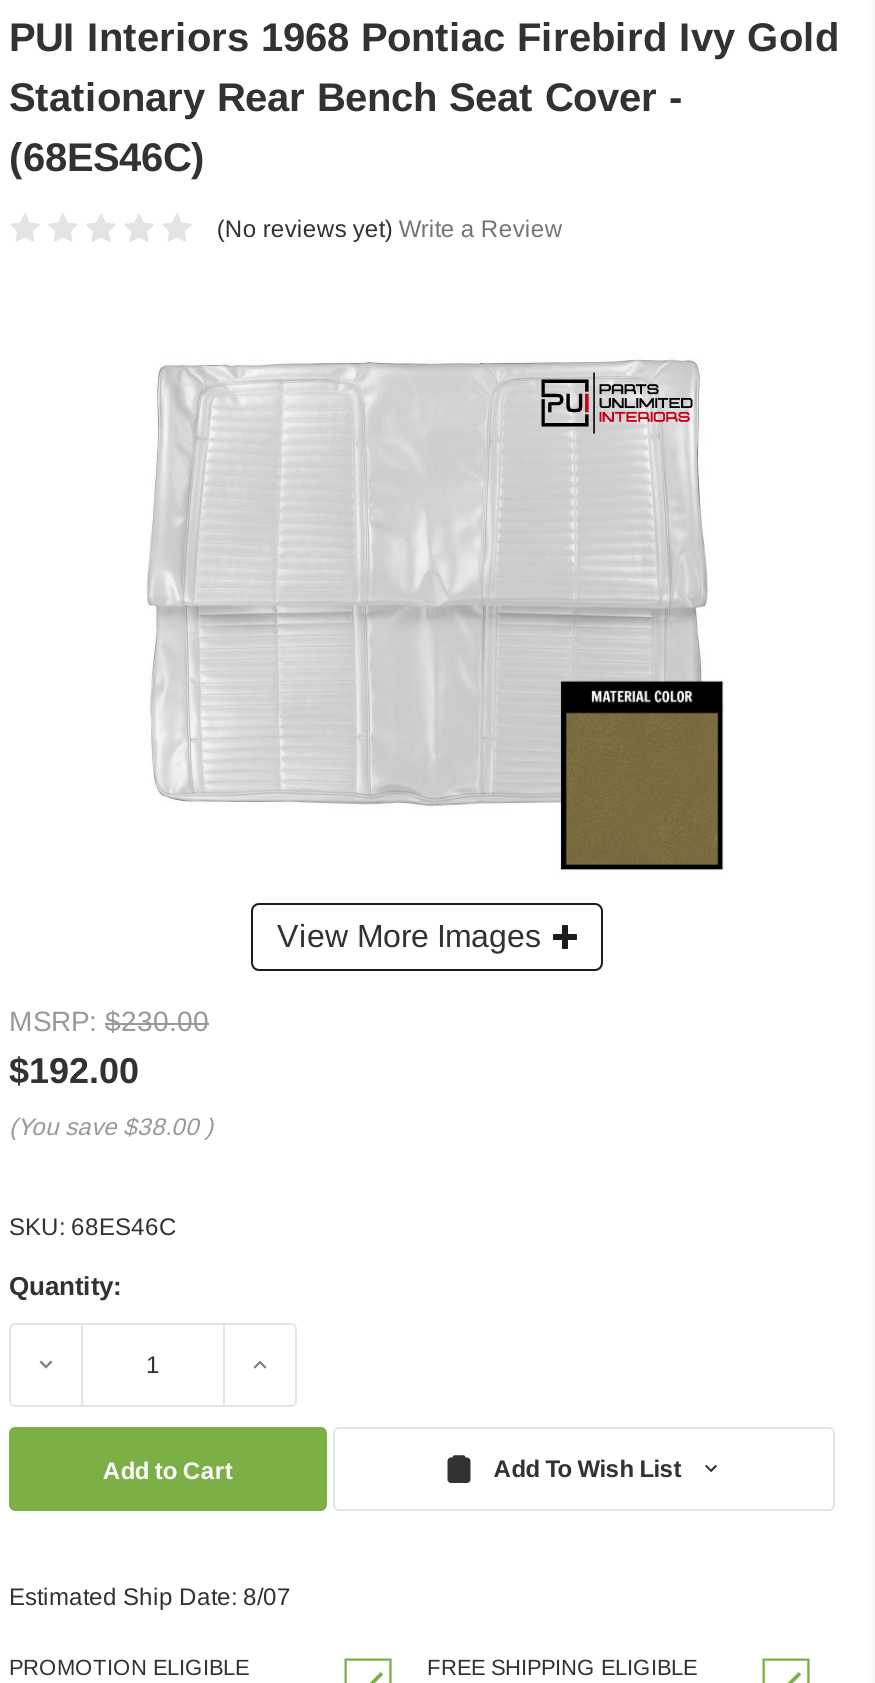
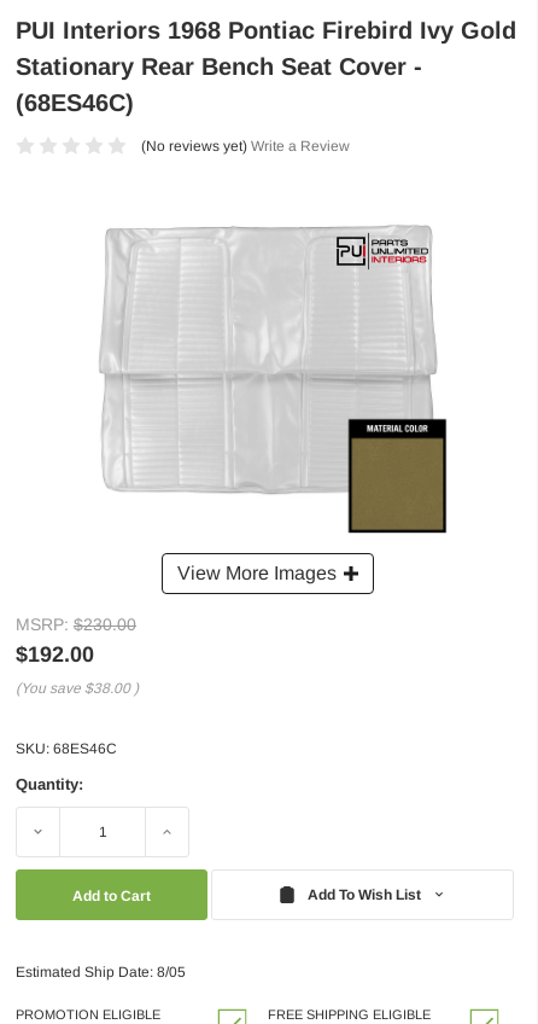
- Estimated Ship Date: 8/07
+ Estimated Ship Date: 8/05
